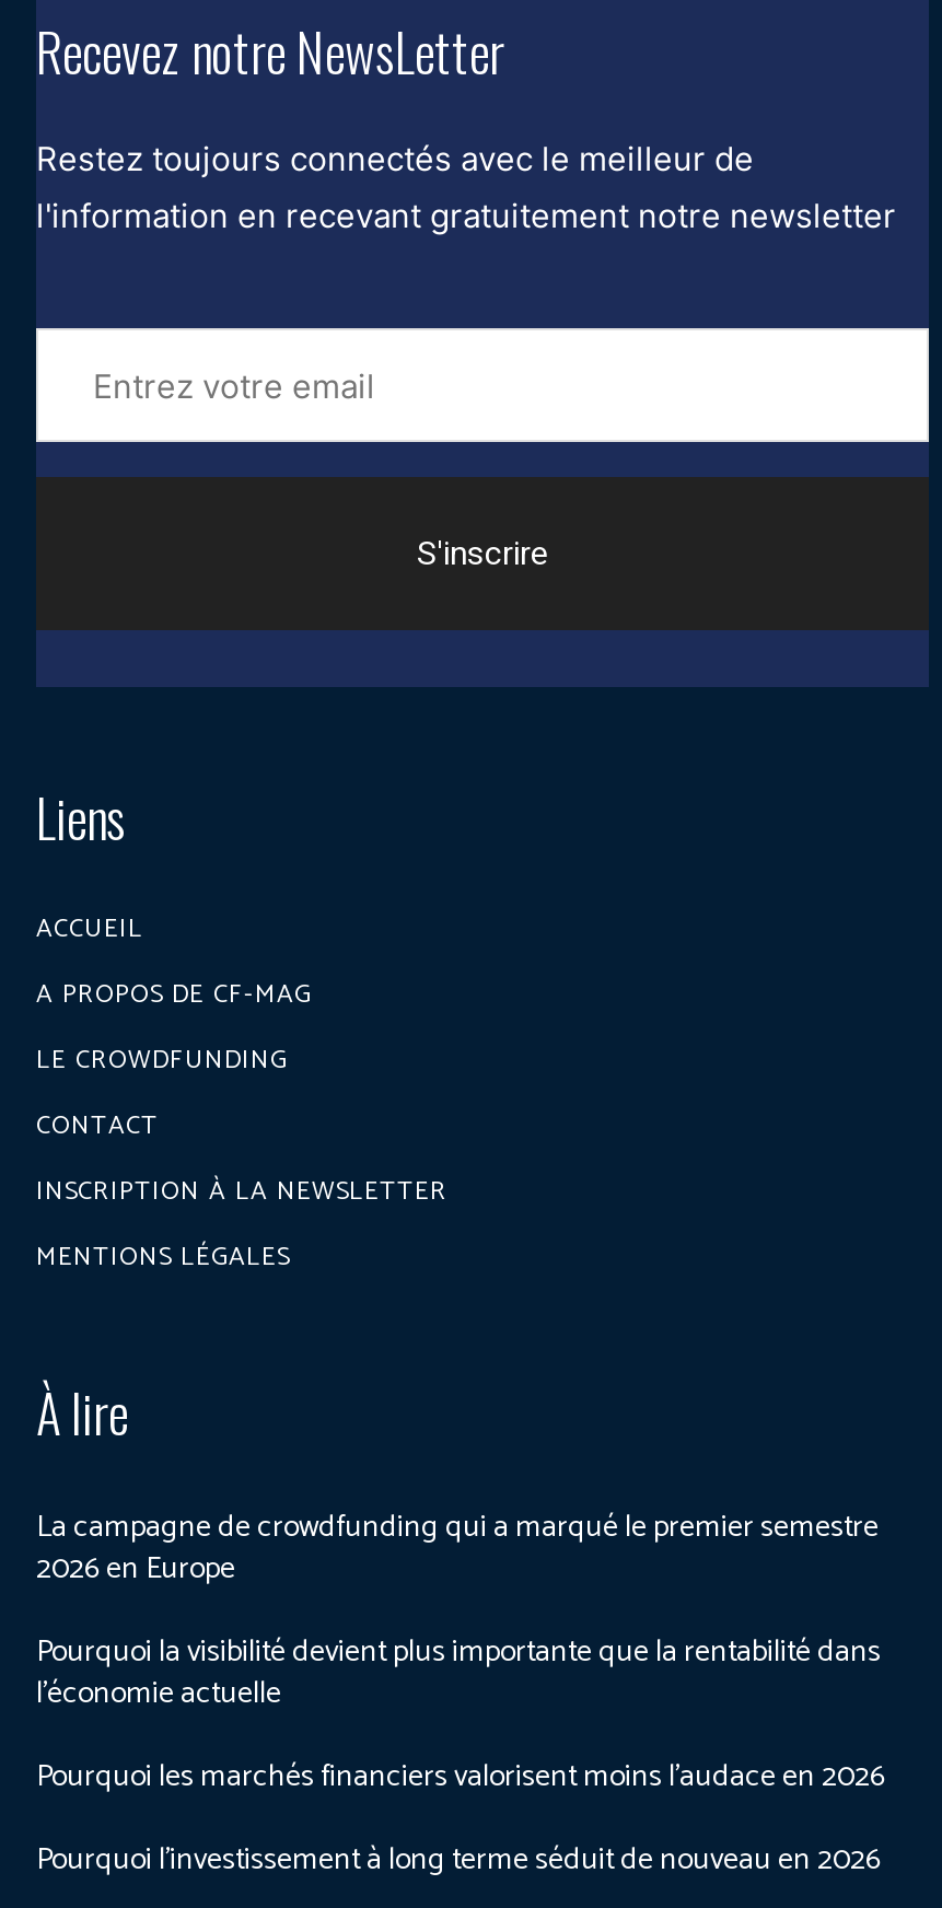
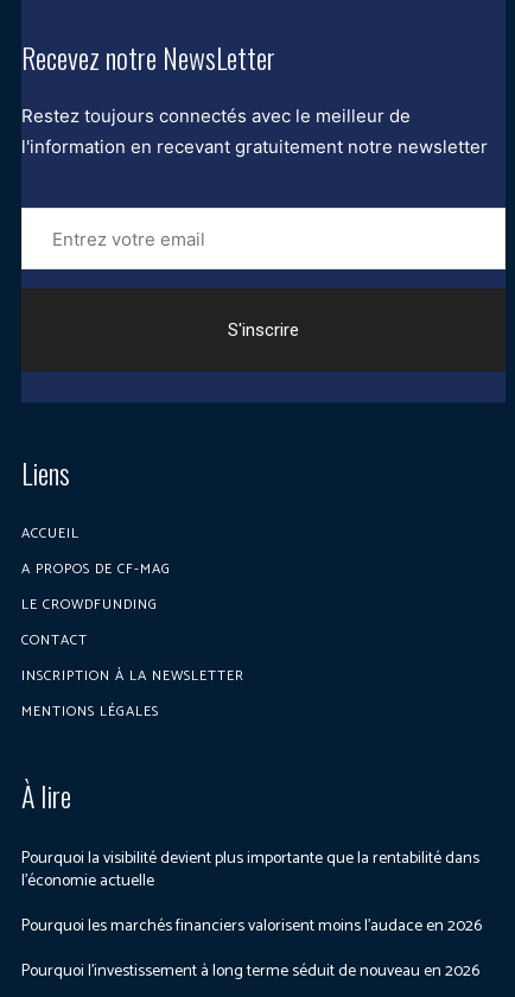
- La campagne de crowdfunding qui a marqué le premier semestre
- 2026 en Europe
